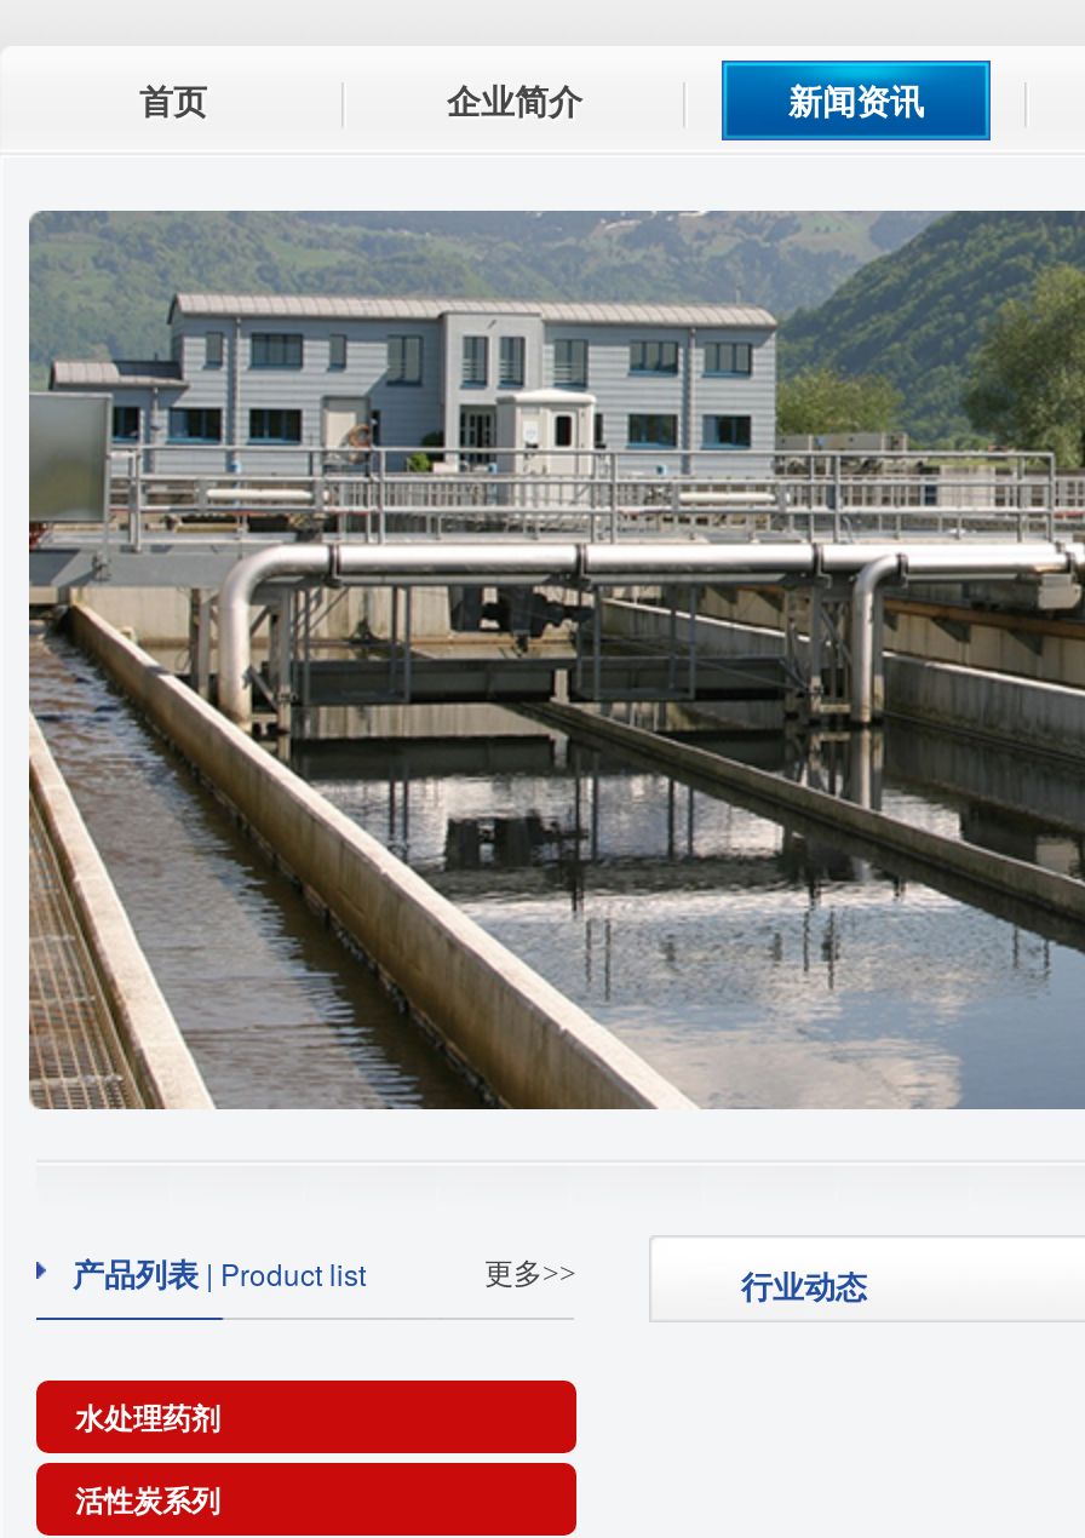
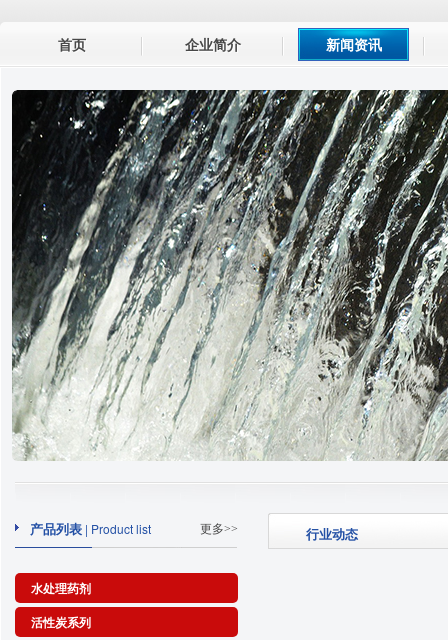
- [image]
+ [image]
